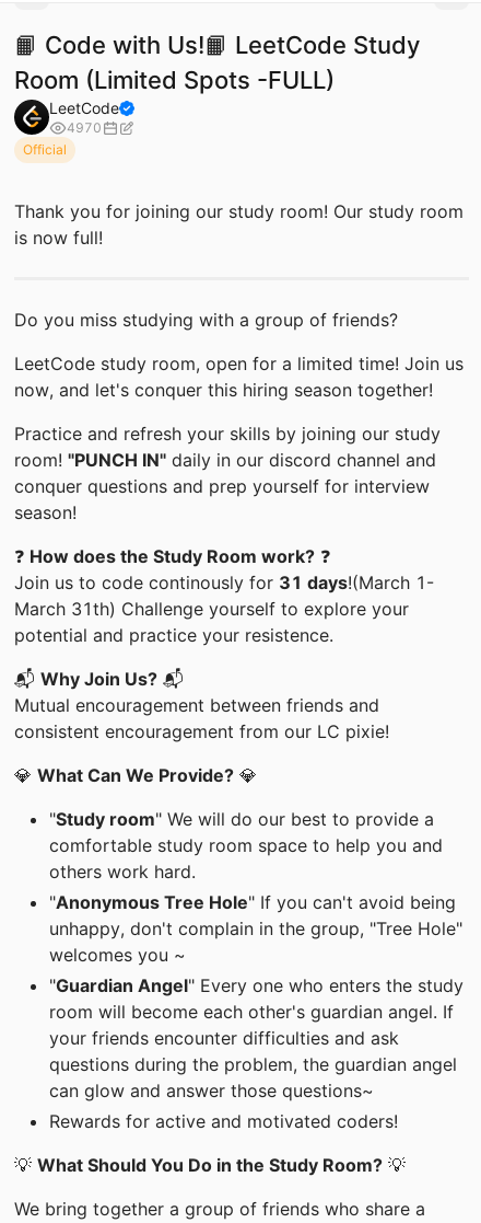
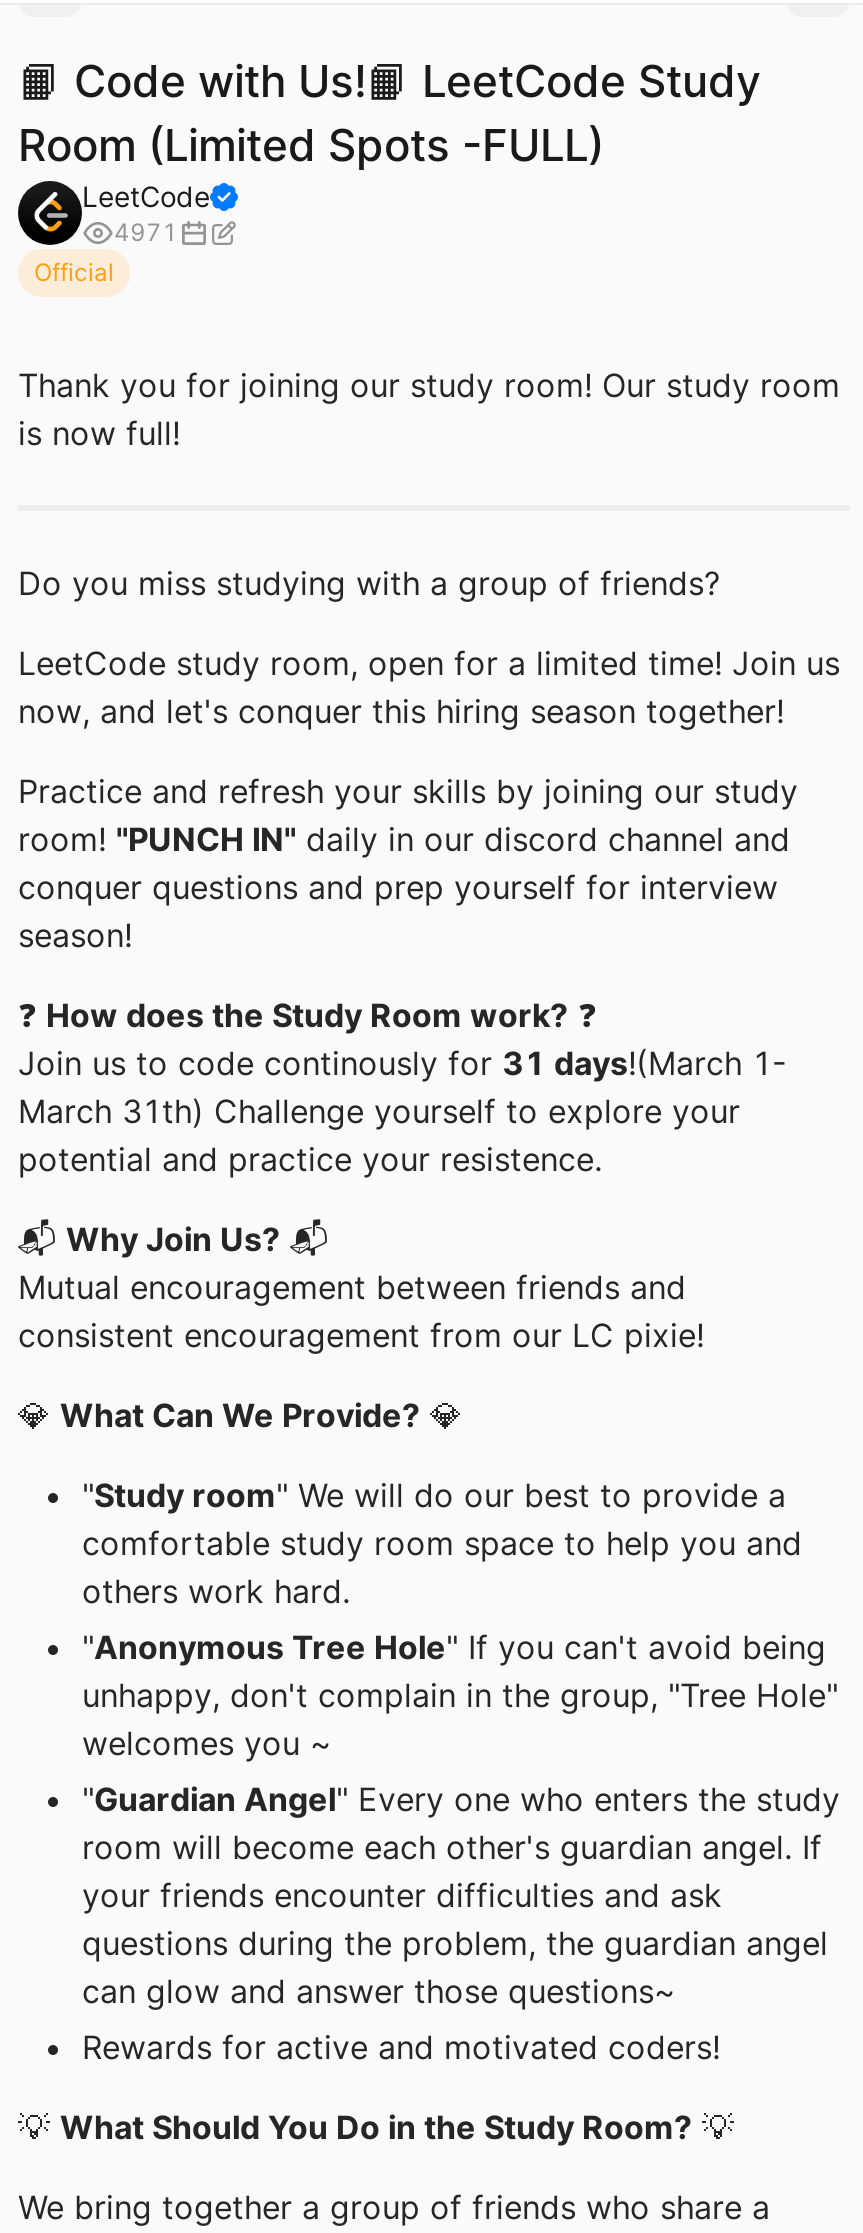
- 4970
+ 4971
